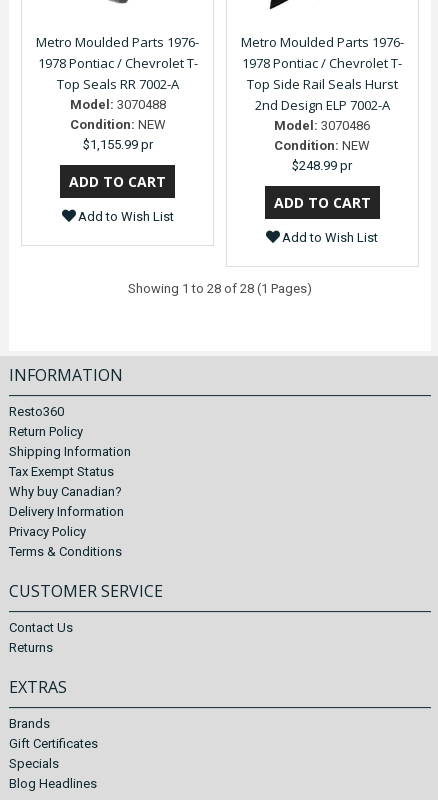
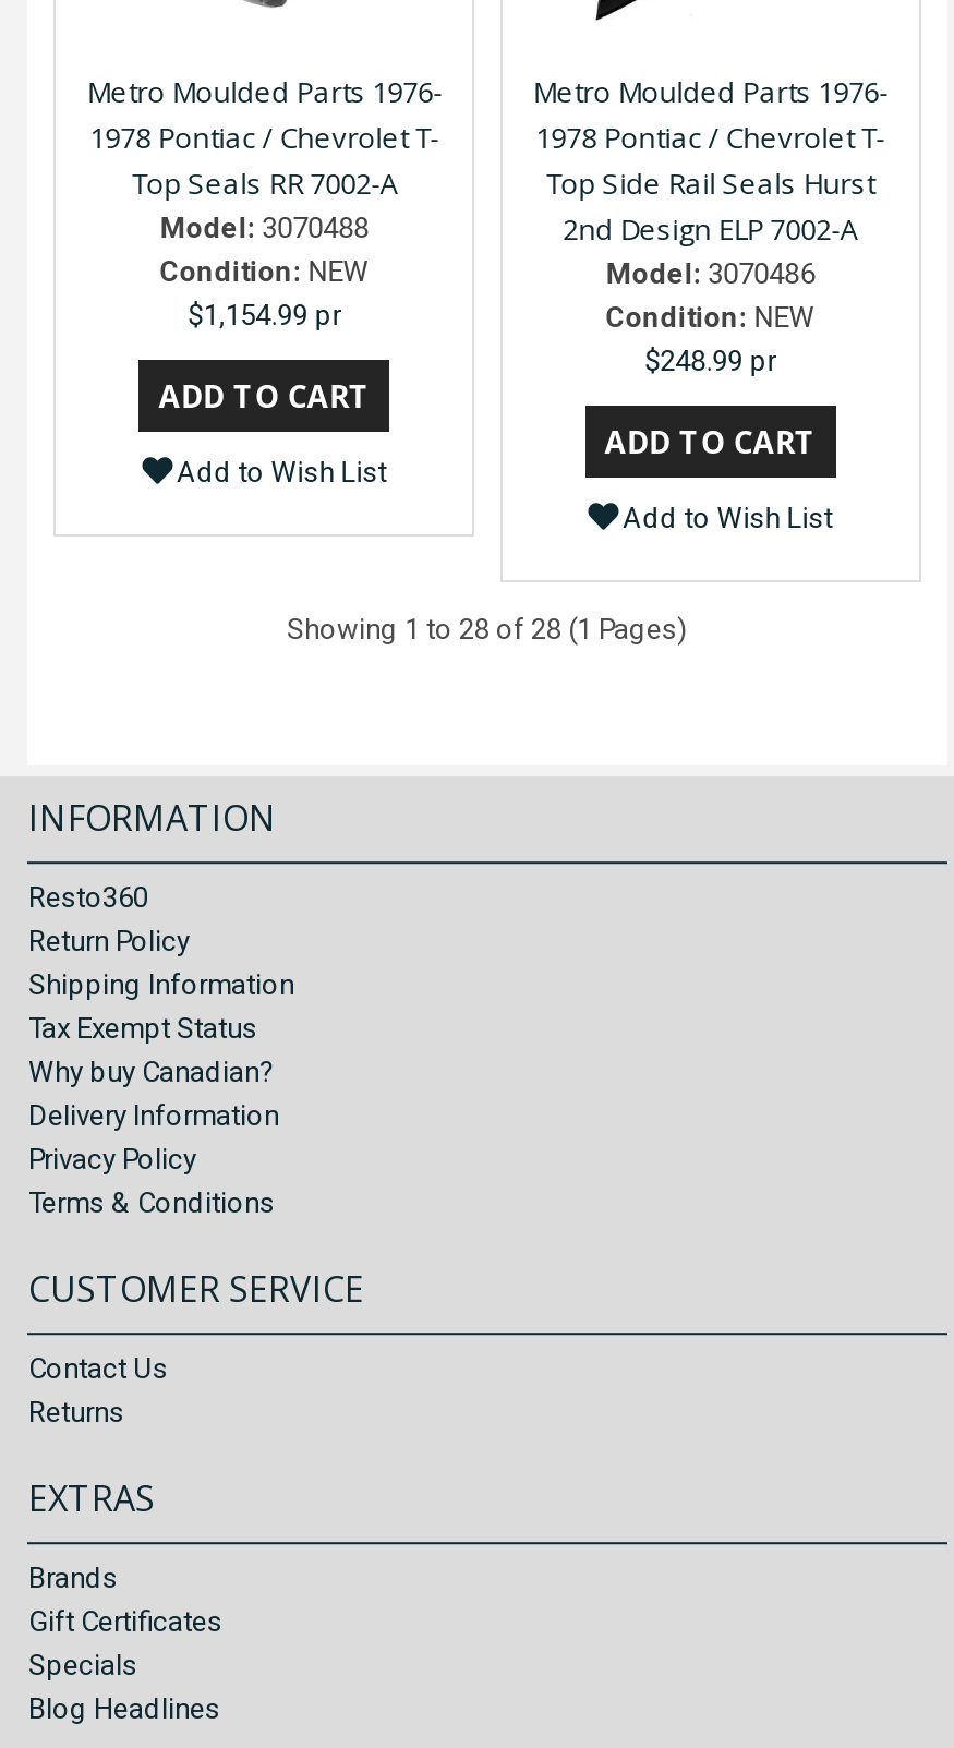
- $1,155.99 pr
+ $1,154.99 pr
